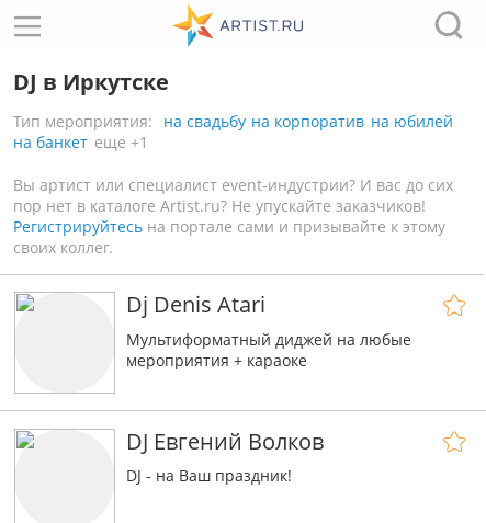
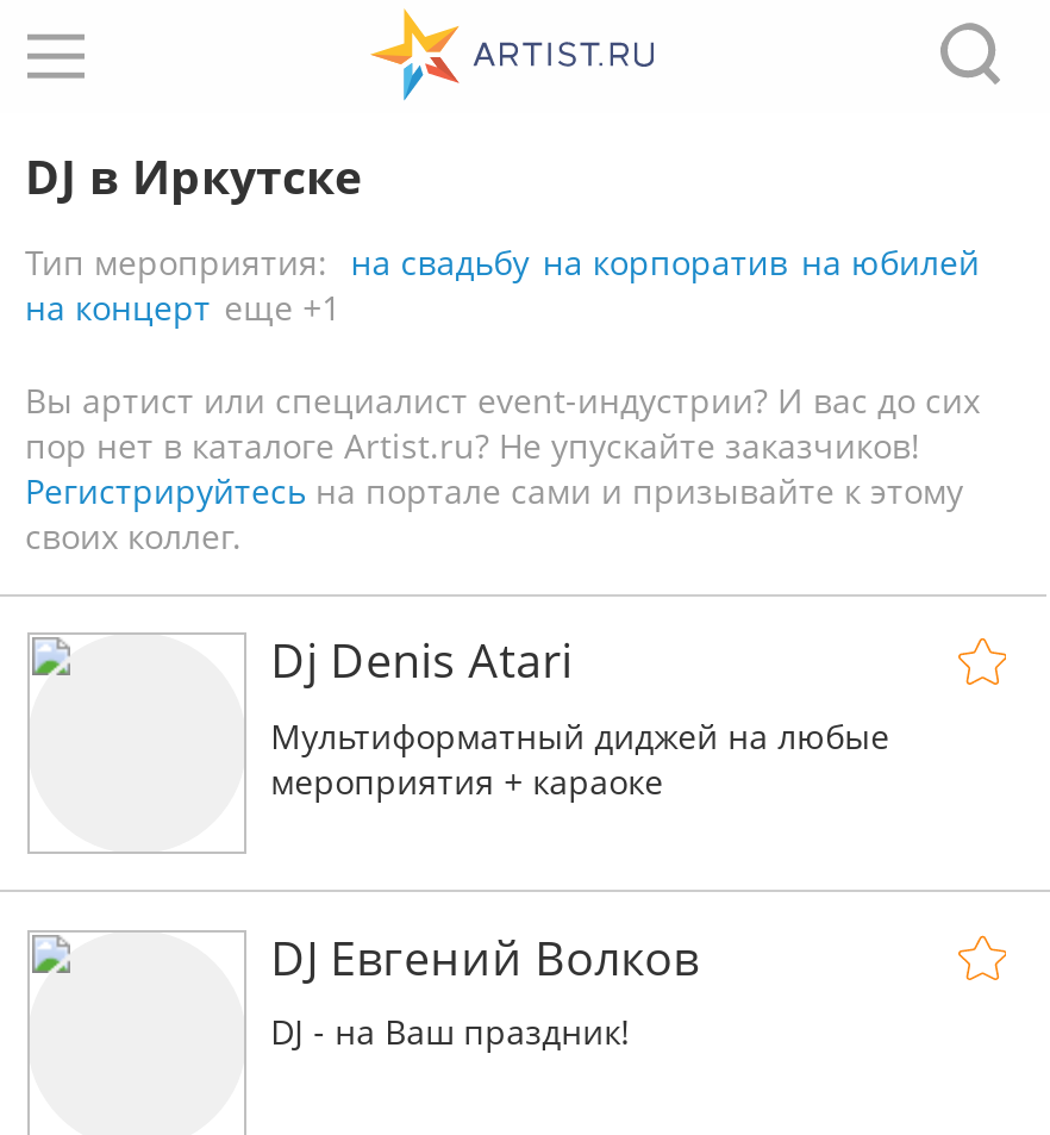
- на банкет еще +1
+ на концерт еще +1
